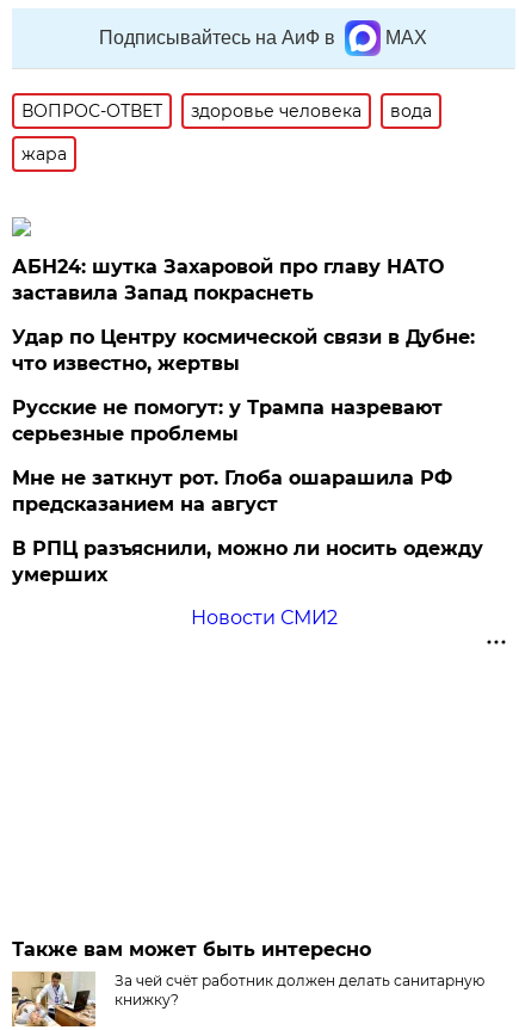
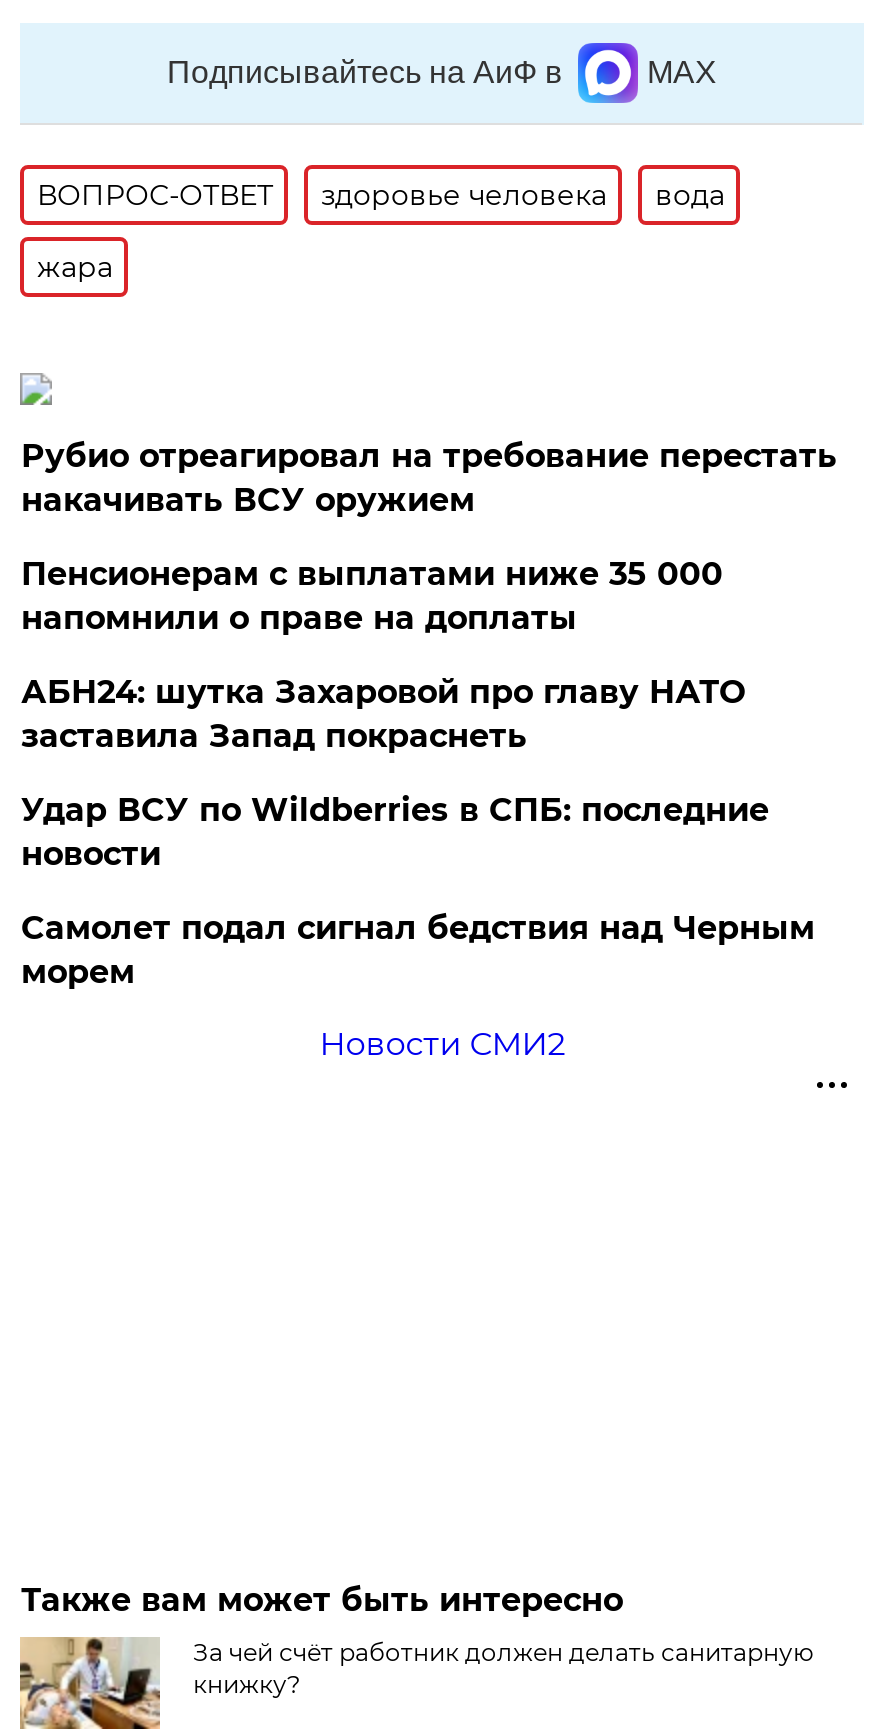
+ Рубио отреагировал на требование перестать
+ накачивать ВСУ оружием
+ Пенсионерам с выплатами ниже 35 000
+ напомнили о праве на доплаты

moved down: АБН24: шутка Захаровой про главу НАТО | заставила Запад покраснеть

- Удар по Центру космической связи в Дубне:
- что известно, жертвы
- Русские не помогут: у Трампа назревают
- серьезные проблемы
- Мне не заткнут рот. Глоба ошарашила РФ
- предсказанием на август
- В РПЦ разъяснили, можно ли носить одежду
- умерших
+ Удар ВСУ по Wildberries в СПБ: последние
+ новости
+ Самолет подал сигнал бедствия над Черным
+ морем
